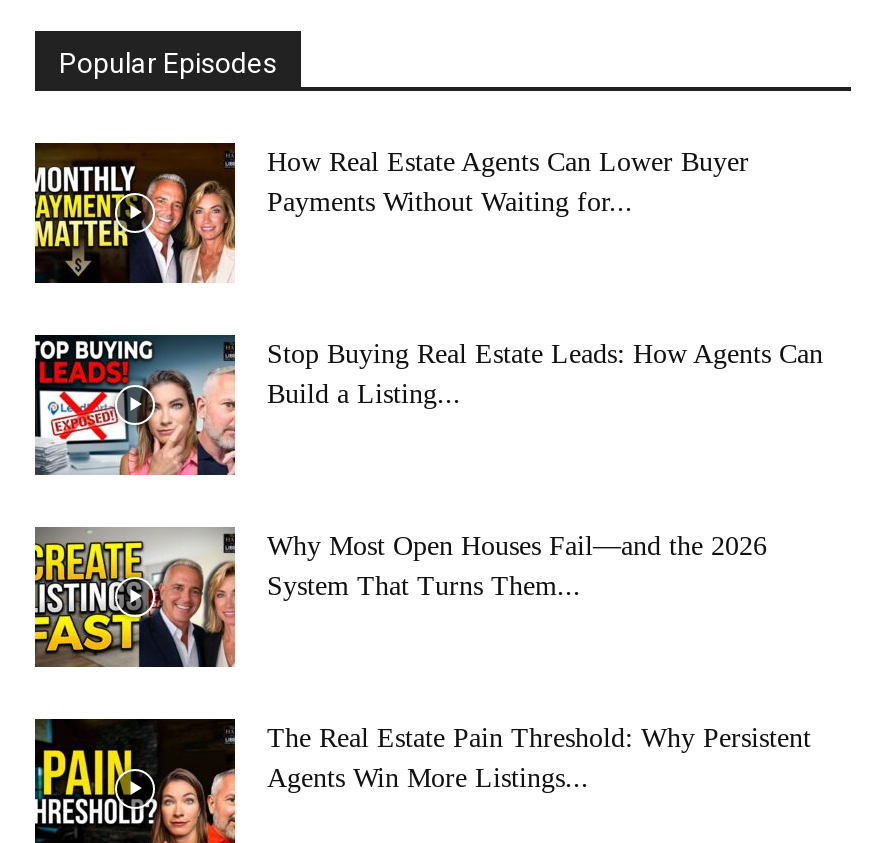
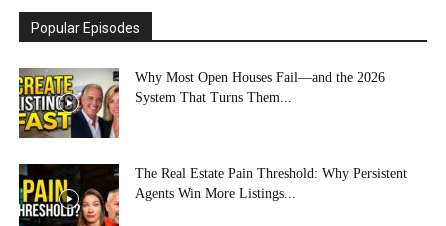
- [image]
- How Real Estate Agents Can Lower Buyer
- Payments Without Waiting for...

- [image]
- Stop Buying Real Estate Leads: How Agents Can
- Build a Listing...
